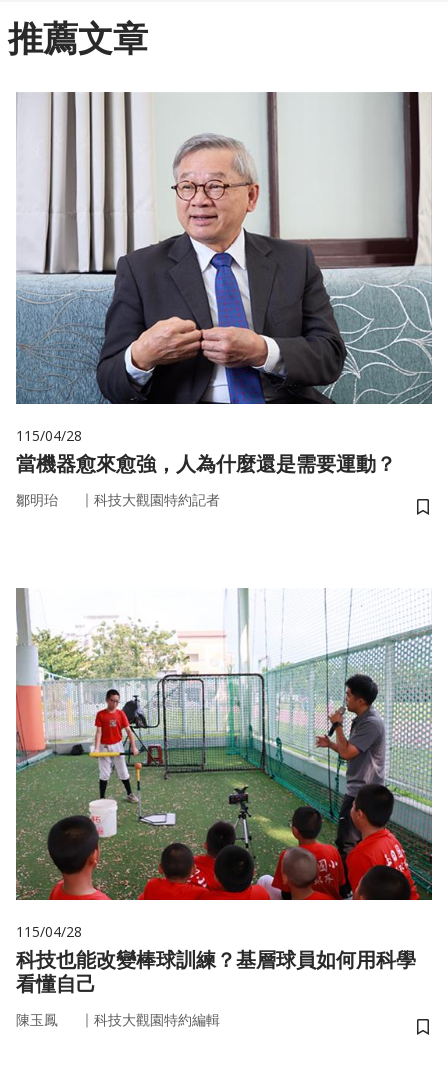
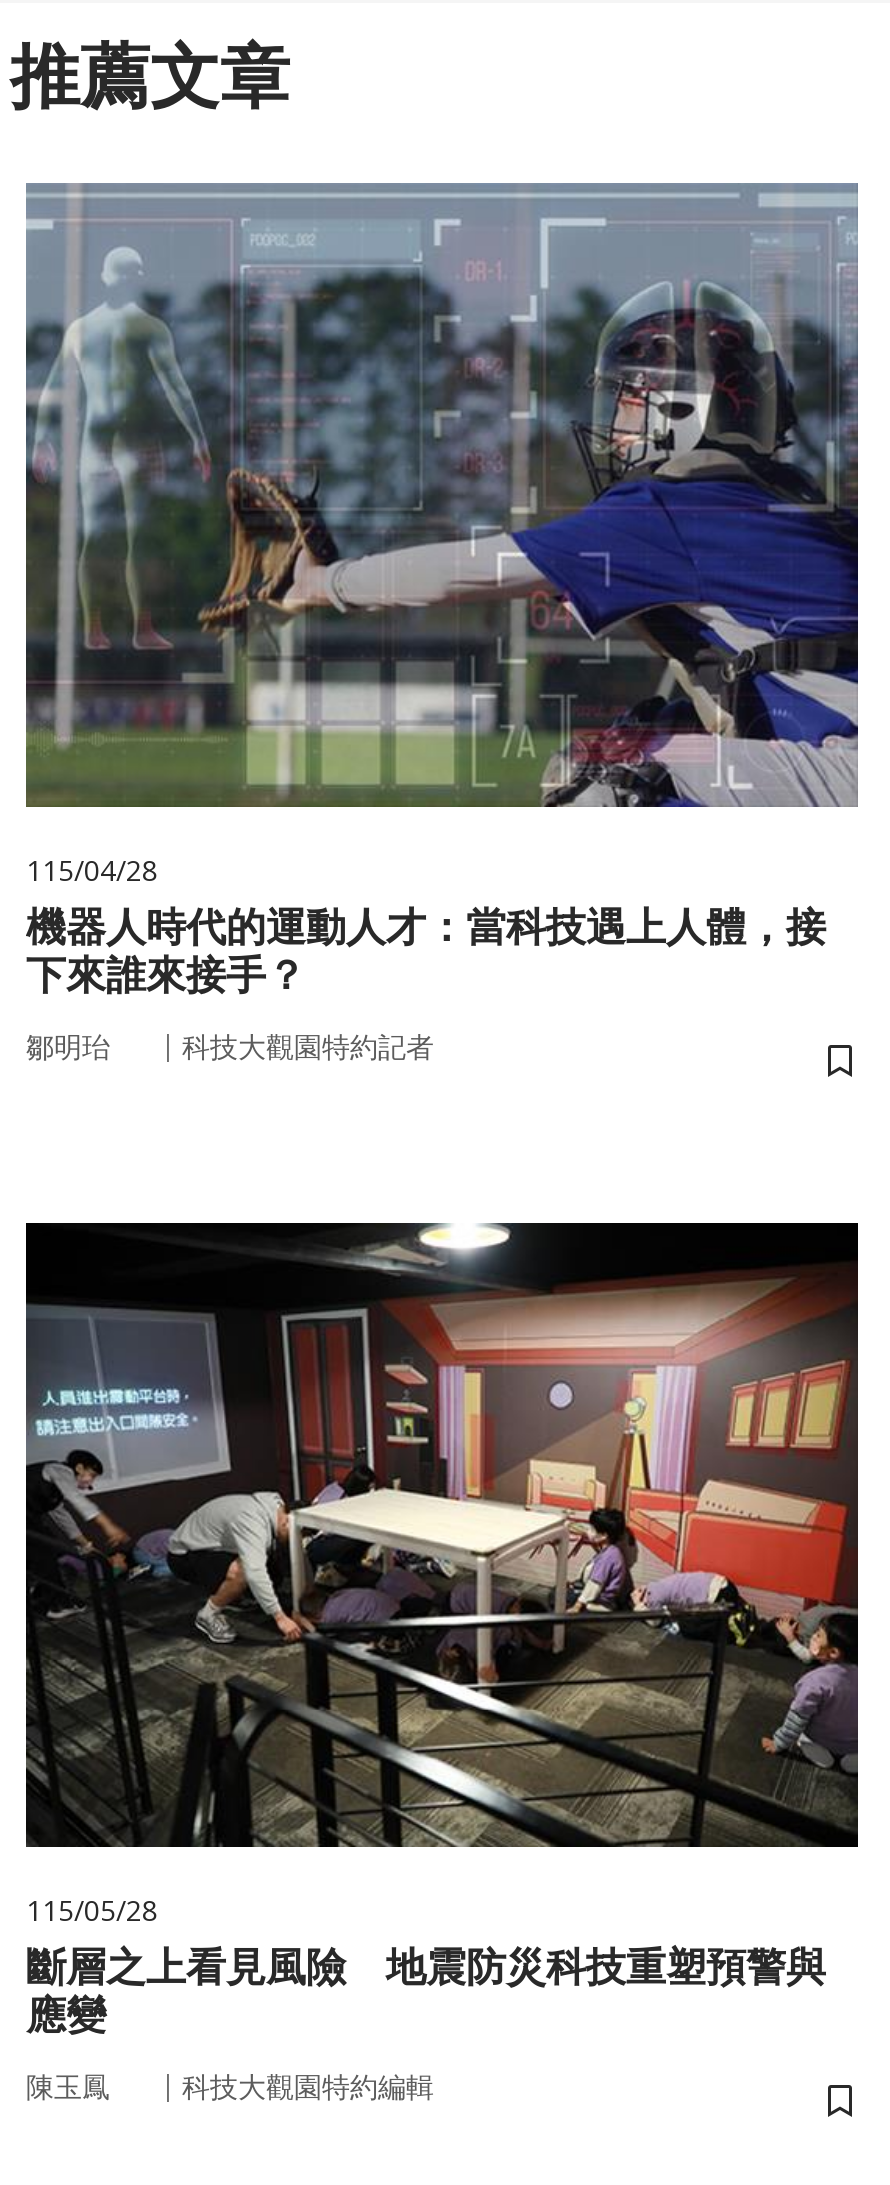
- [image]
+ [image]

- 當機器愈來愈強，人為什麼還是需要運動？
+ 機器人時代的運動人才：當科技遇上人體，接
+ 下來誰來接手？

- [image]
- 115/04/28
- 科技也能改變棒球訓練？基層球員如何用科學
- 看懂自己
+ [image]
+ 115/05/28
+ 斷層之上看見風險 地震防災科技重塑預警與
+ 應變
